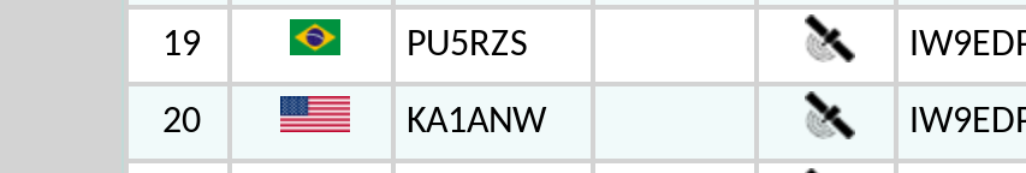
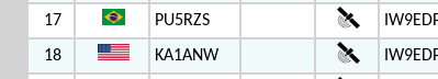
- 19
+ 17

- 20
+ 18
